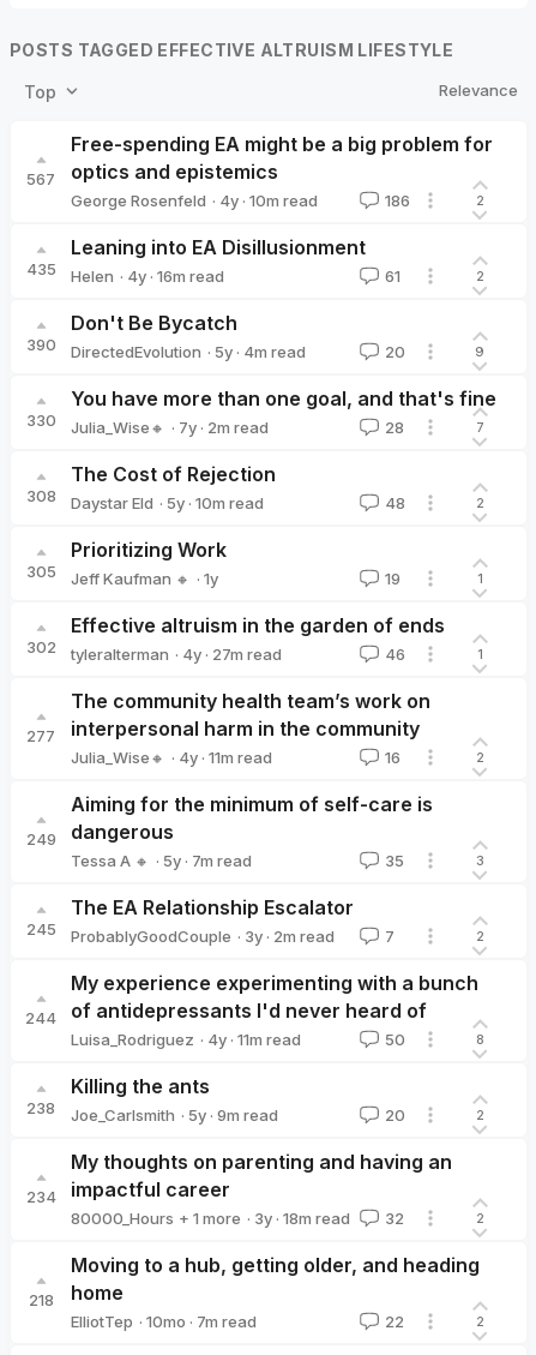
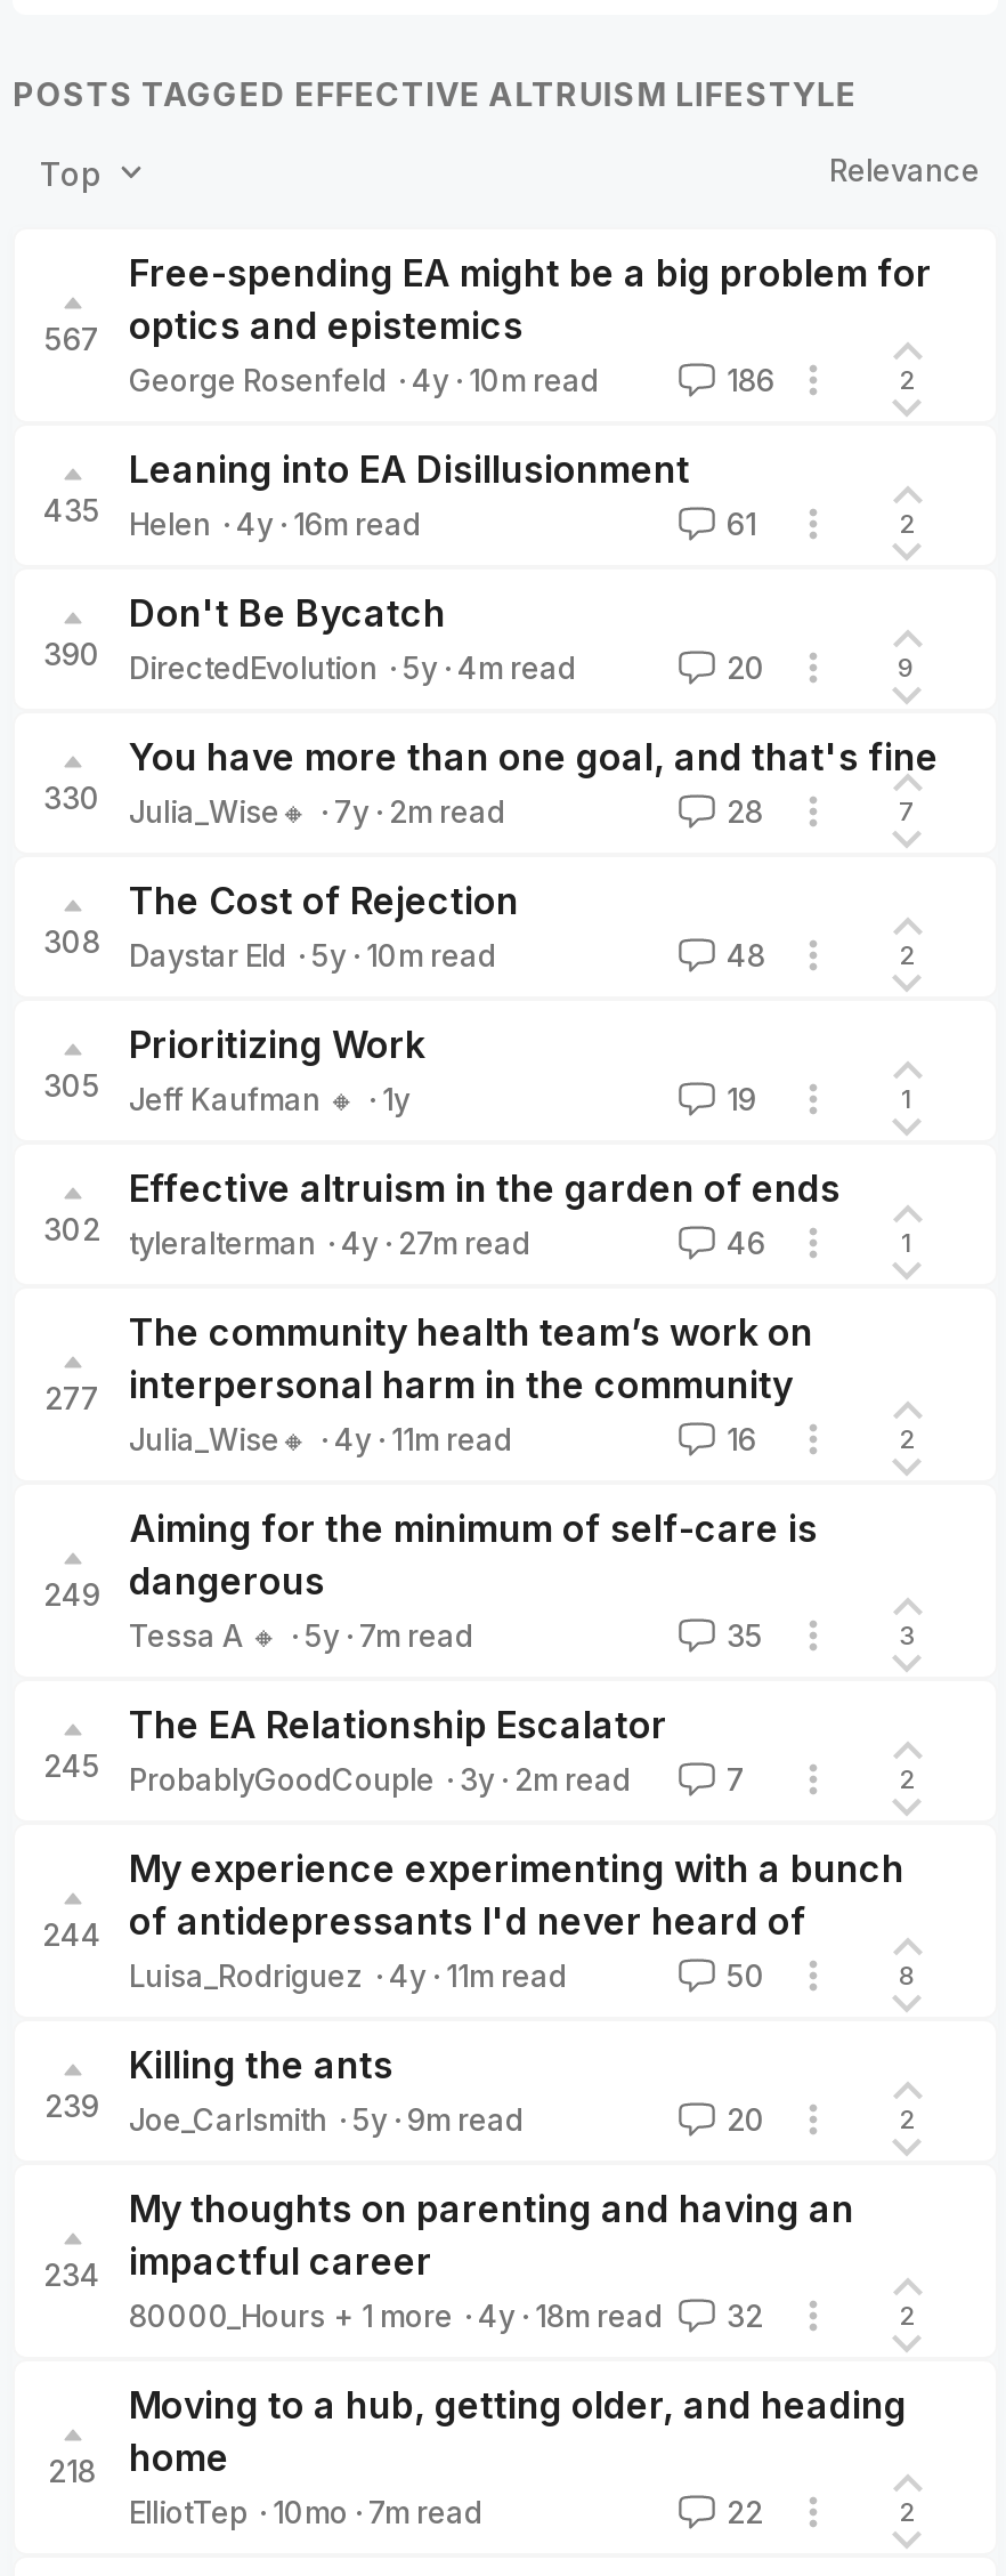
- 238 Joe_Carlsmith · 5y · 9m read
+ 239 Joe_Carlsmith · 5y · 9m read

- 80000_Hours + 1 more · 3y · 18m read 32
+ 80000_Hours + 1 more · 4y · 18m read 32
